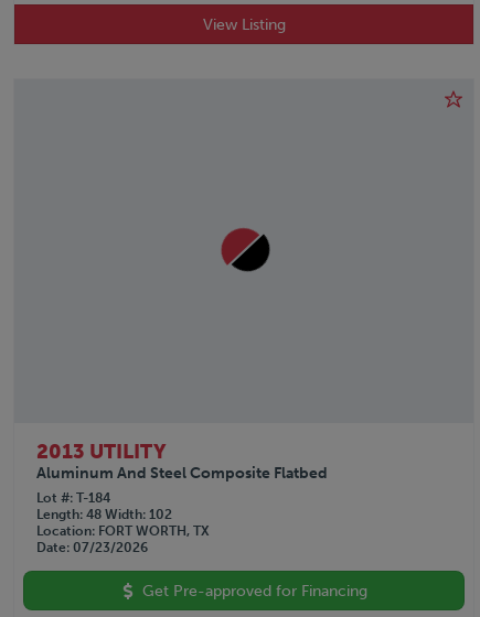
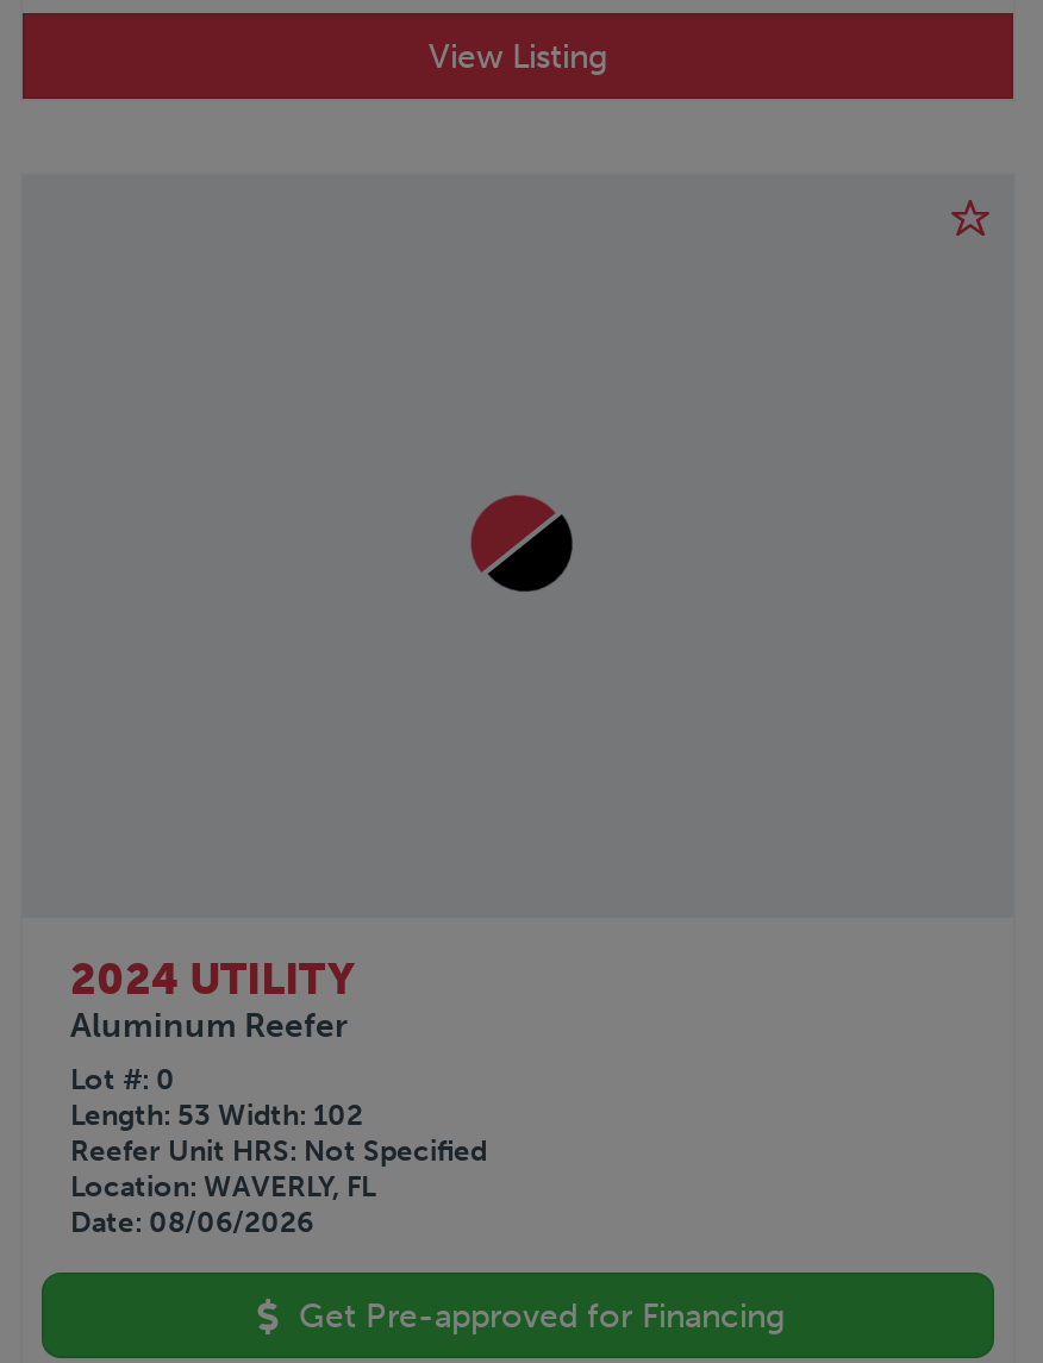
- 2013 UTILITY
- Aluminum And Steel Composite Flatbed
- Lot # T-184
- Length 48 Width 102
- Location FORT WORTH, TX
- Date 07/23/2026
+ 2024 UTILITY
+ Aluminum Reefer
+ Lot # 0
+ Length 53 Width 102
+ Reefer Unit HRS Not Specified
+ Location WAVERLY, FL
+ Date 08/06/2026
